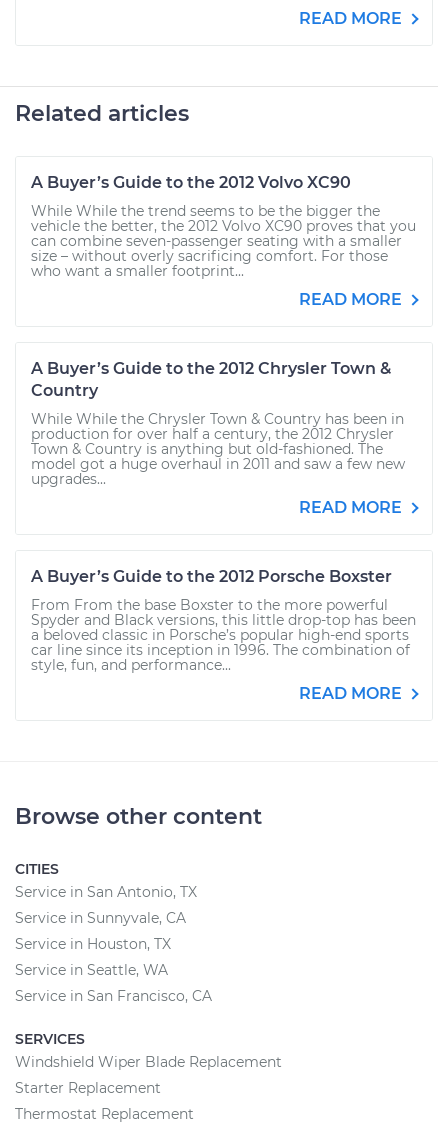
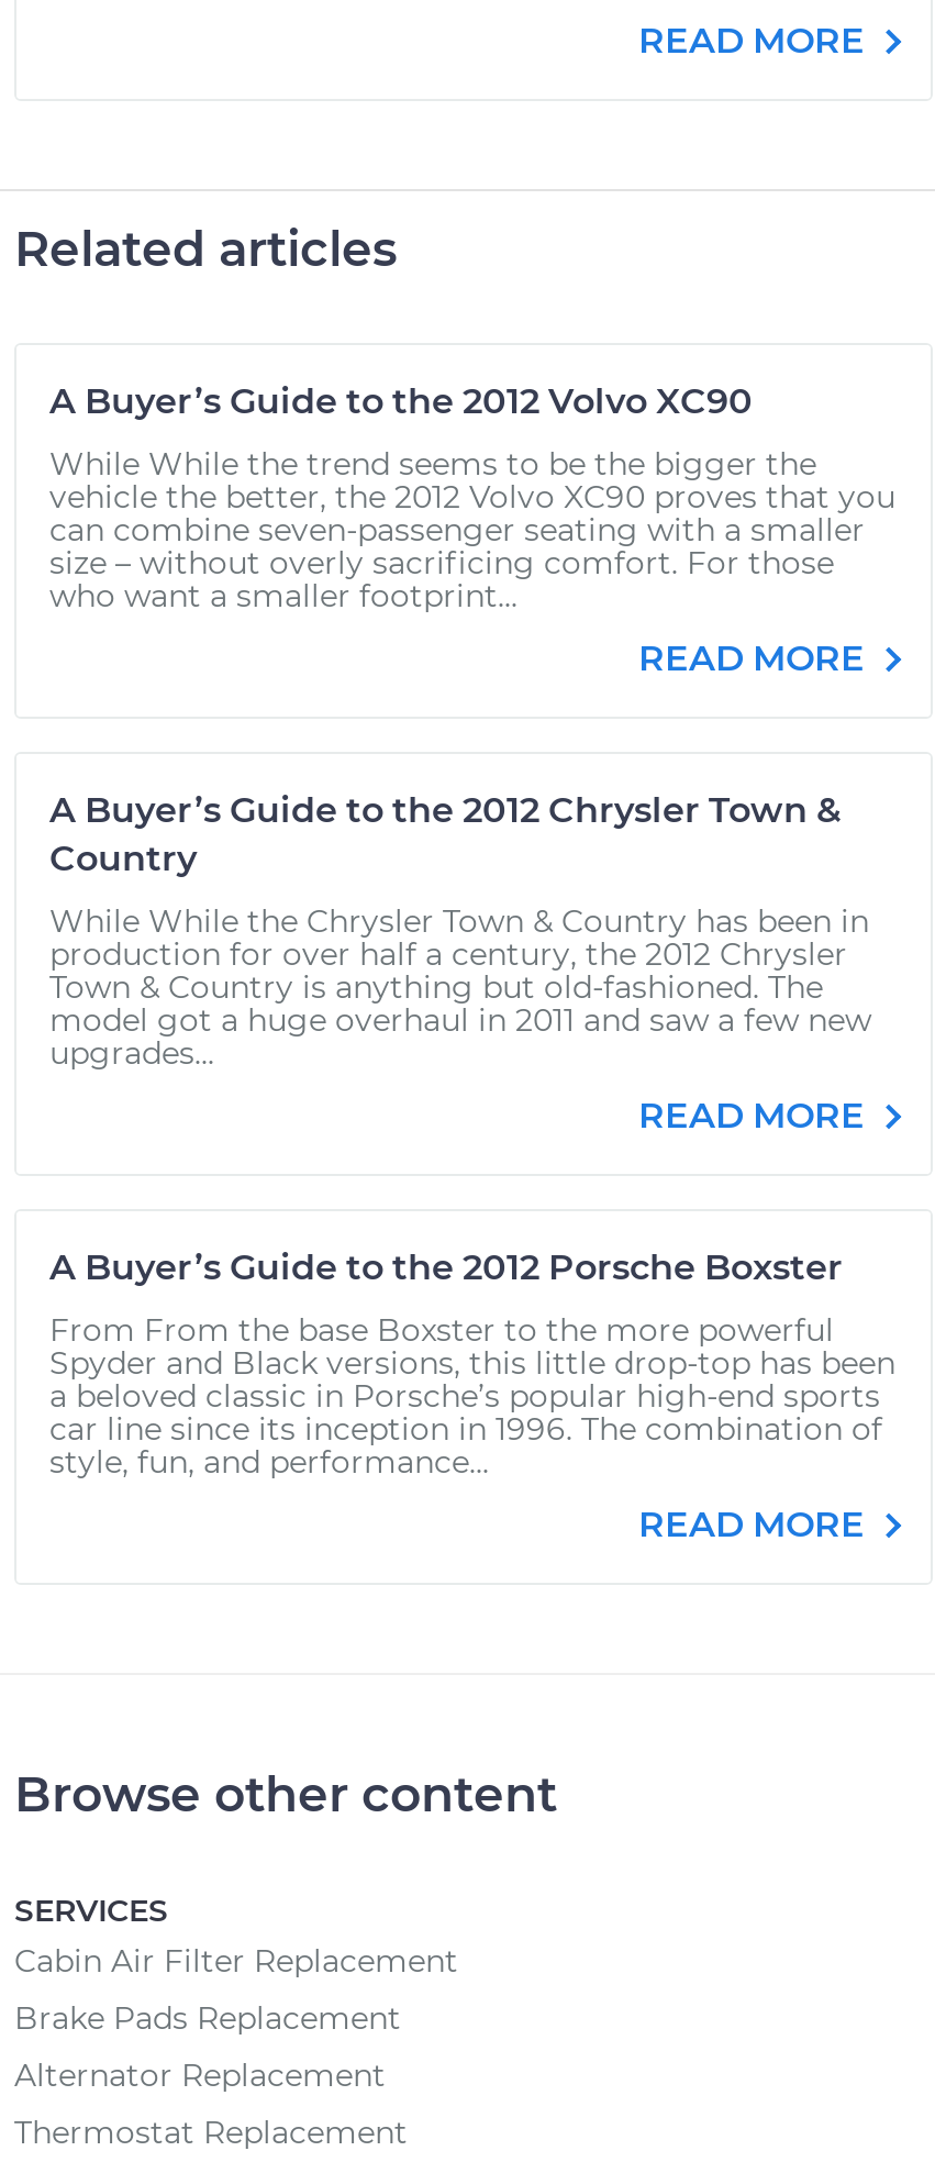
- CITIES
- Service in San Antonio, TX
- Service in Sunnyvale, CA
- Service in Houston, TX
- Service in Seattle, WA
- Service in San Francisco, CA

moved up: SERVICES

- Windshield Wiper Blade Replacement
- Starter Replacement
+ Cabin Air Filter Replacement
+ Brake Pads Replacement
+ Alternator Replacement
